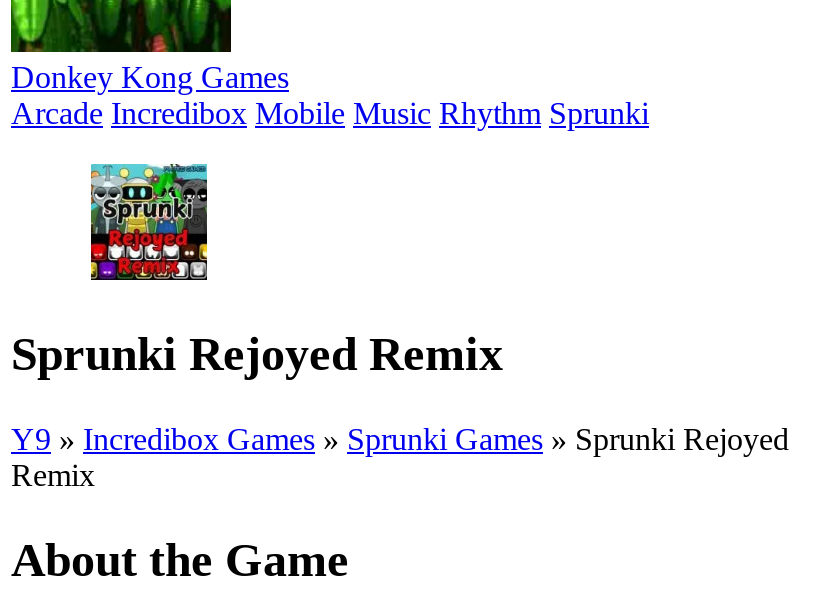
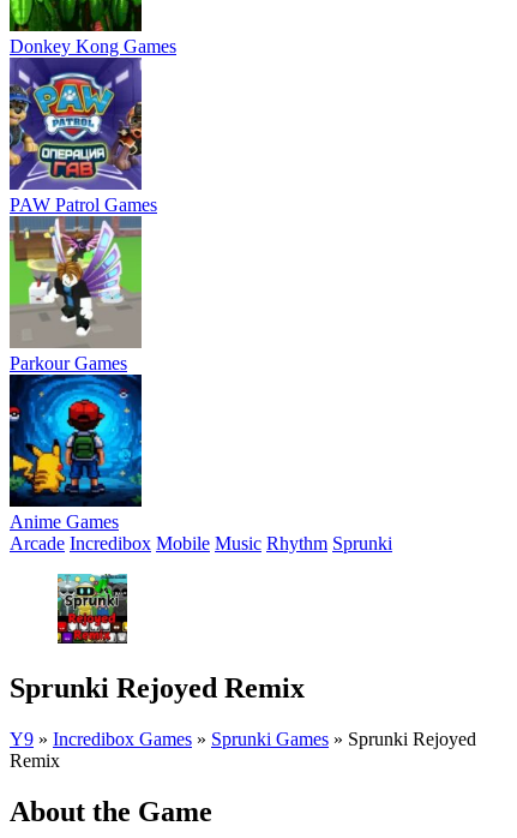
+ [image]
+ PAW Patrol Games

+ [image]
+ Parkour Games

+ [image]
+ Anime Games
